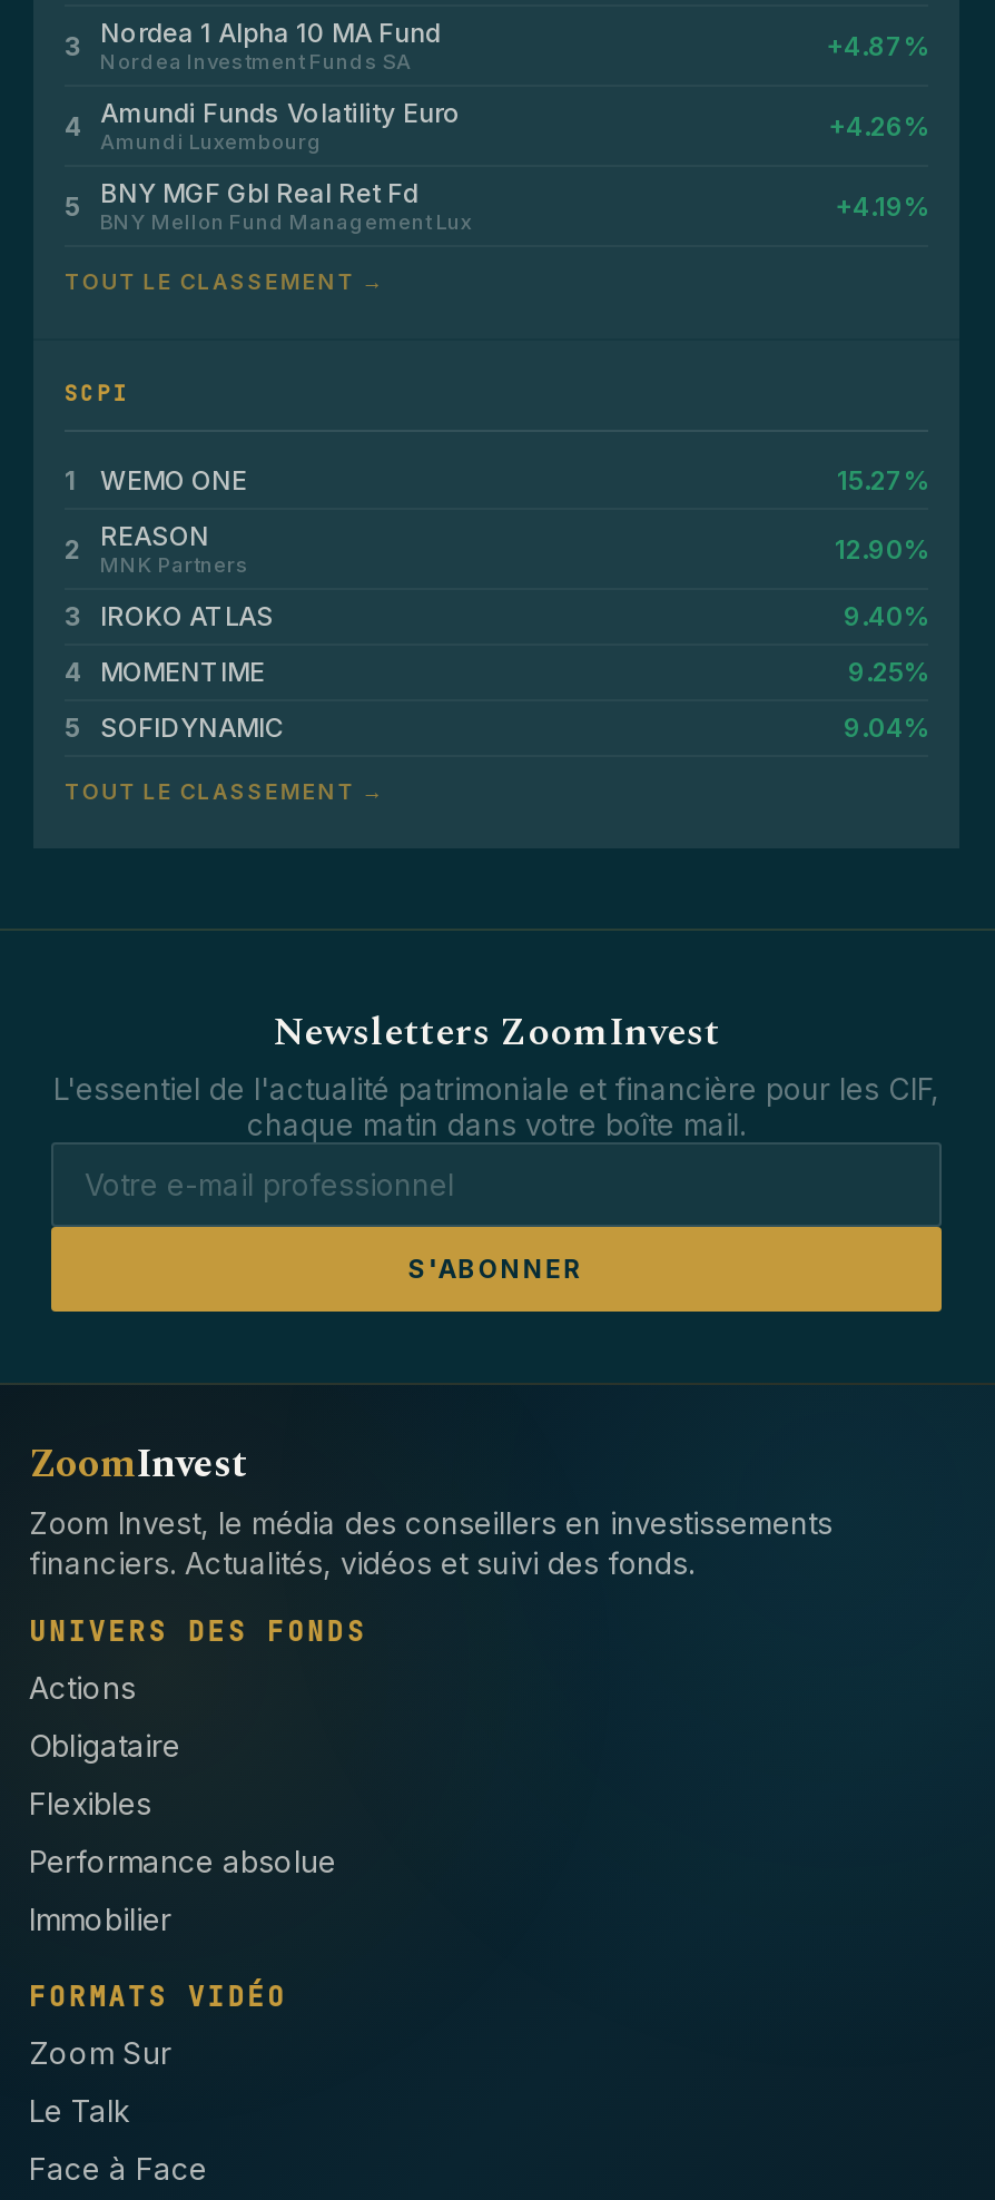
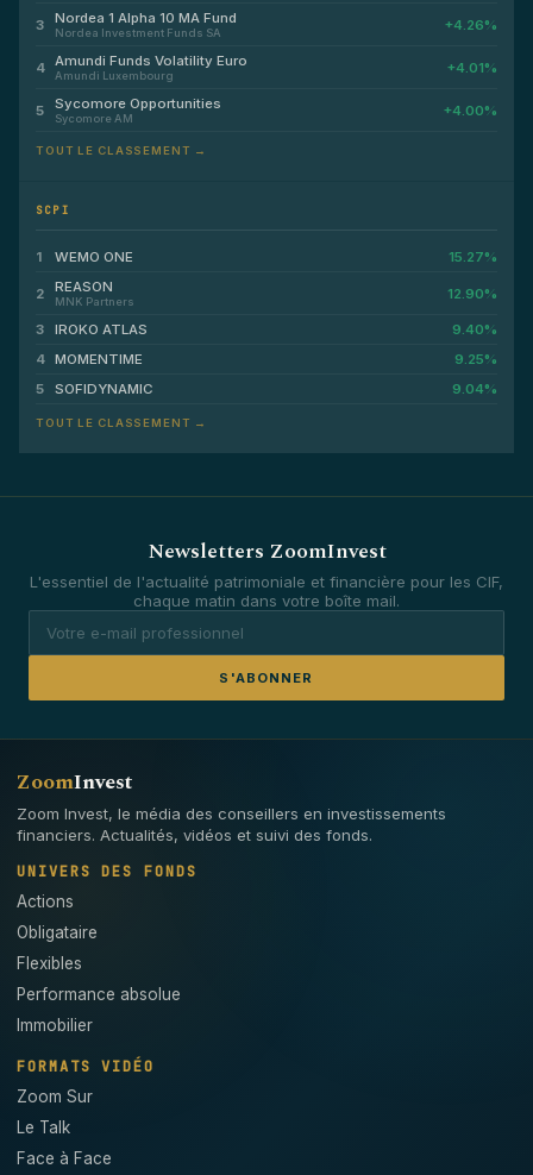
- +4.87%
+ +4.26%

- +4.26%
+ +4.01%

- BNY MGF Gbl Real Ret Fd
- BNY Mellon Fund Management Lux
- +4.19%
+ Sycomore Opportunities
+ Sycomore AM
+ +4.00%
